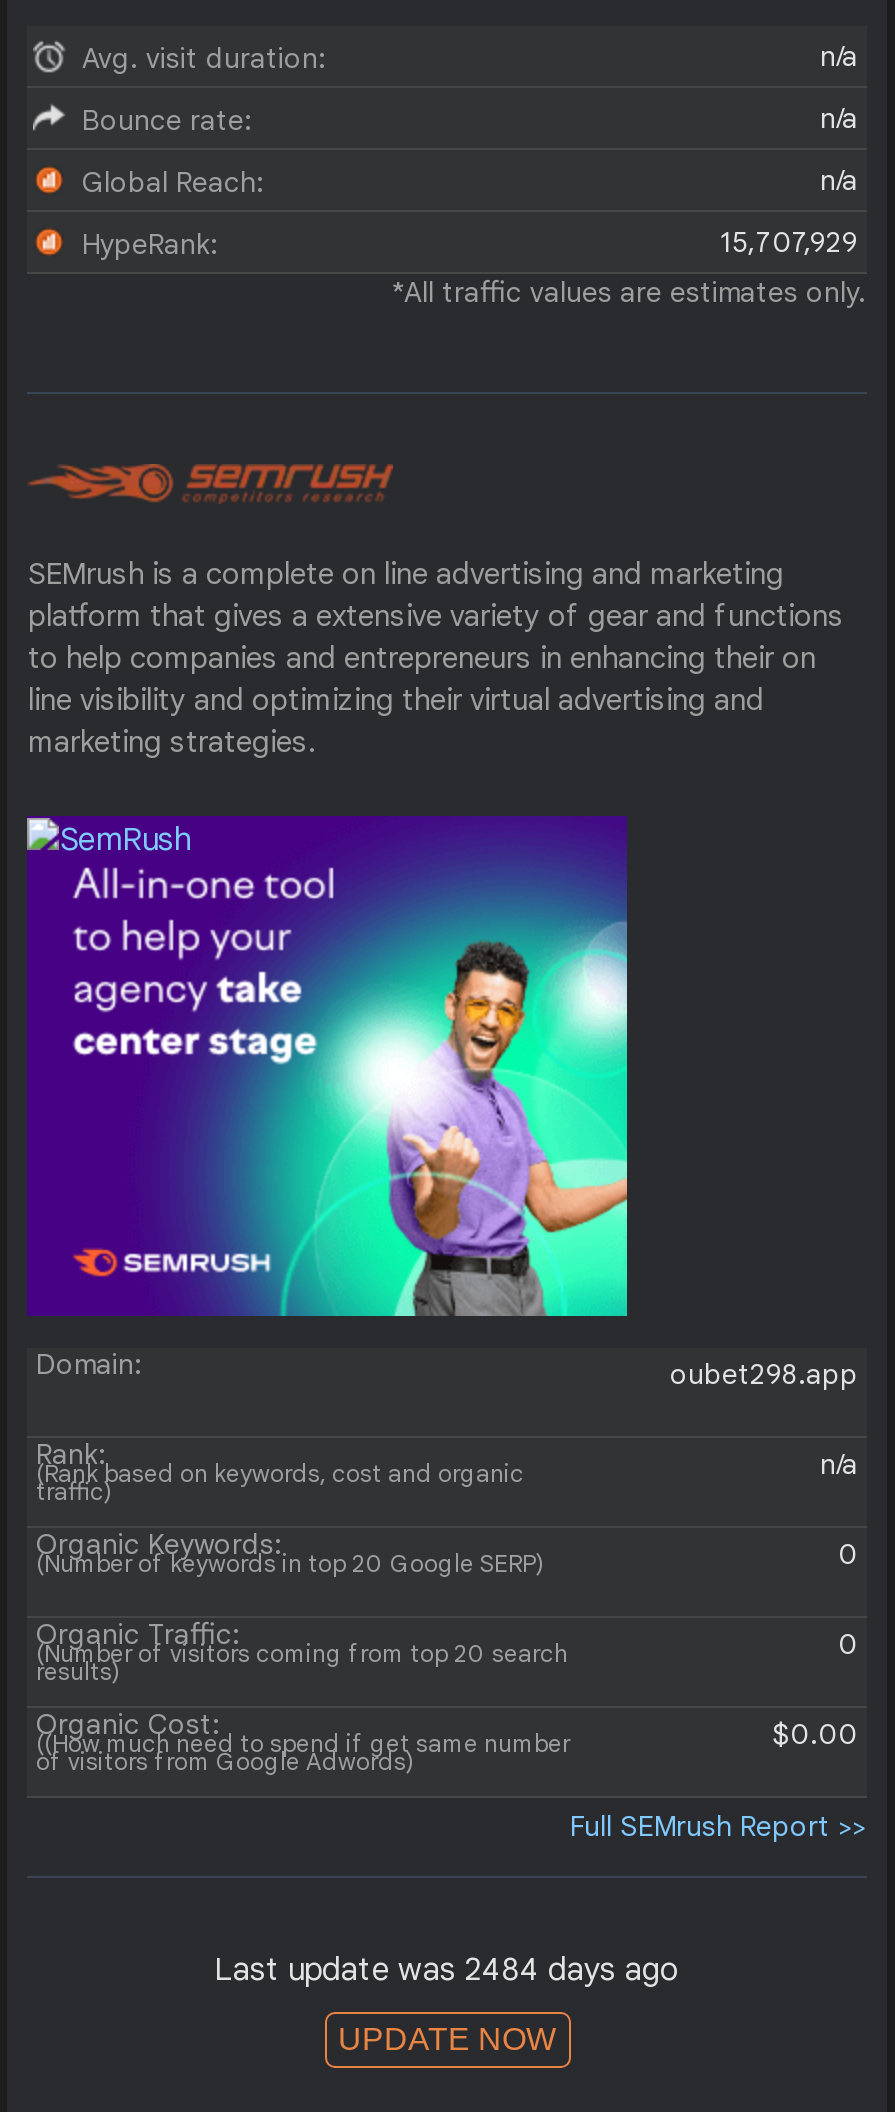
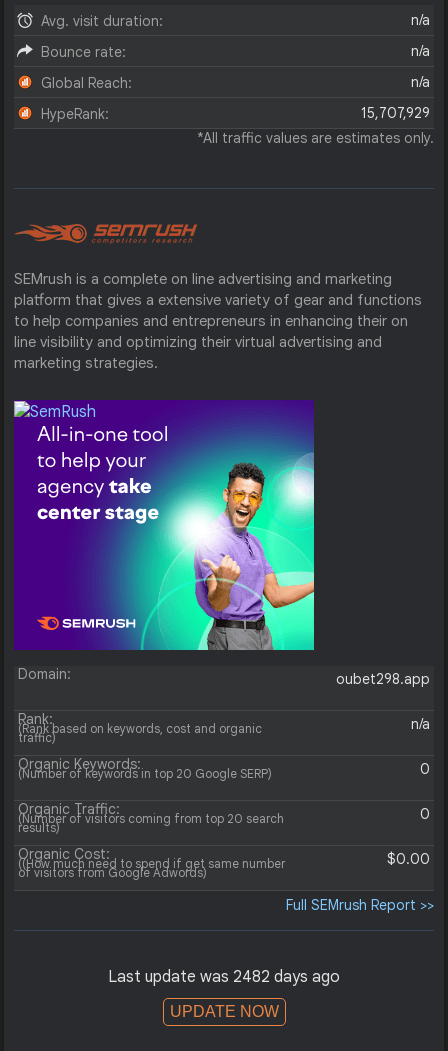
- Last update was 2484 days ago
+ Last update was 2482 days ago
